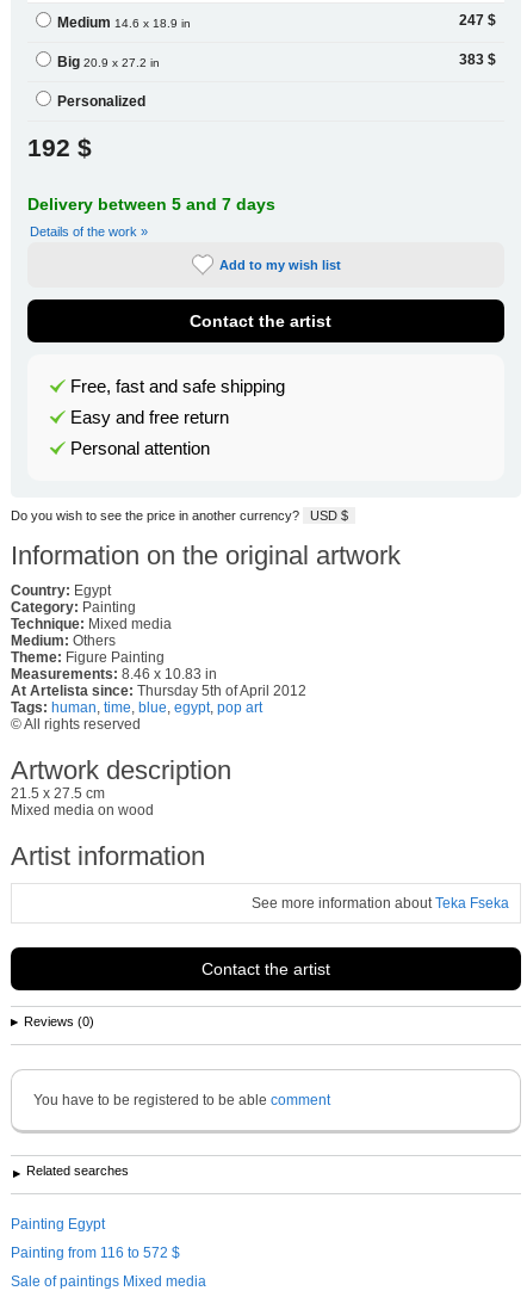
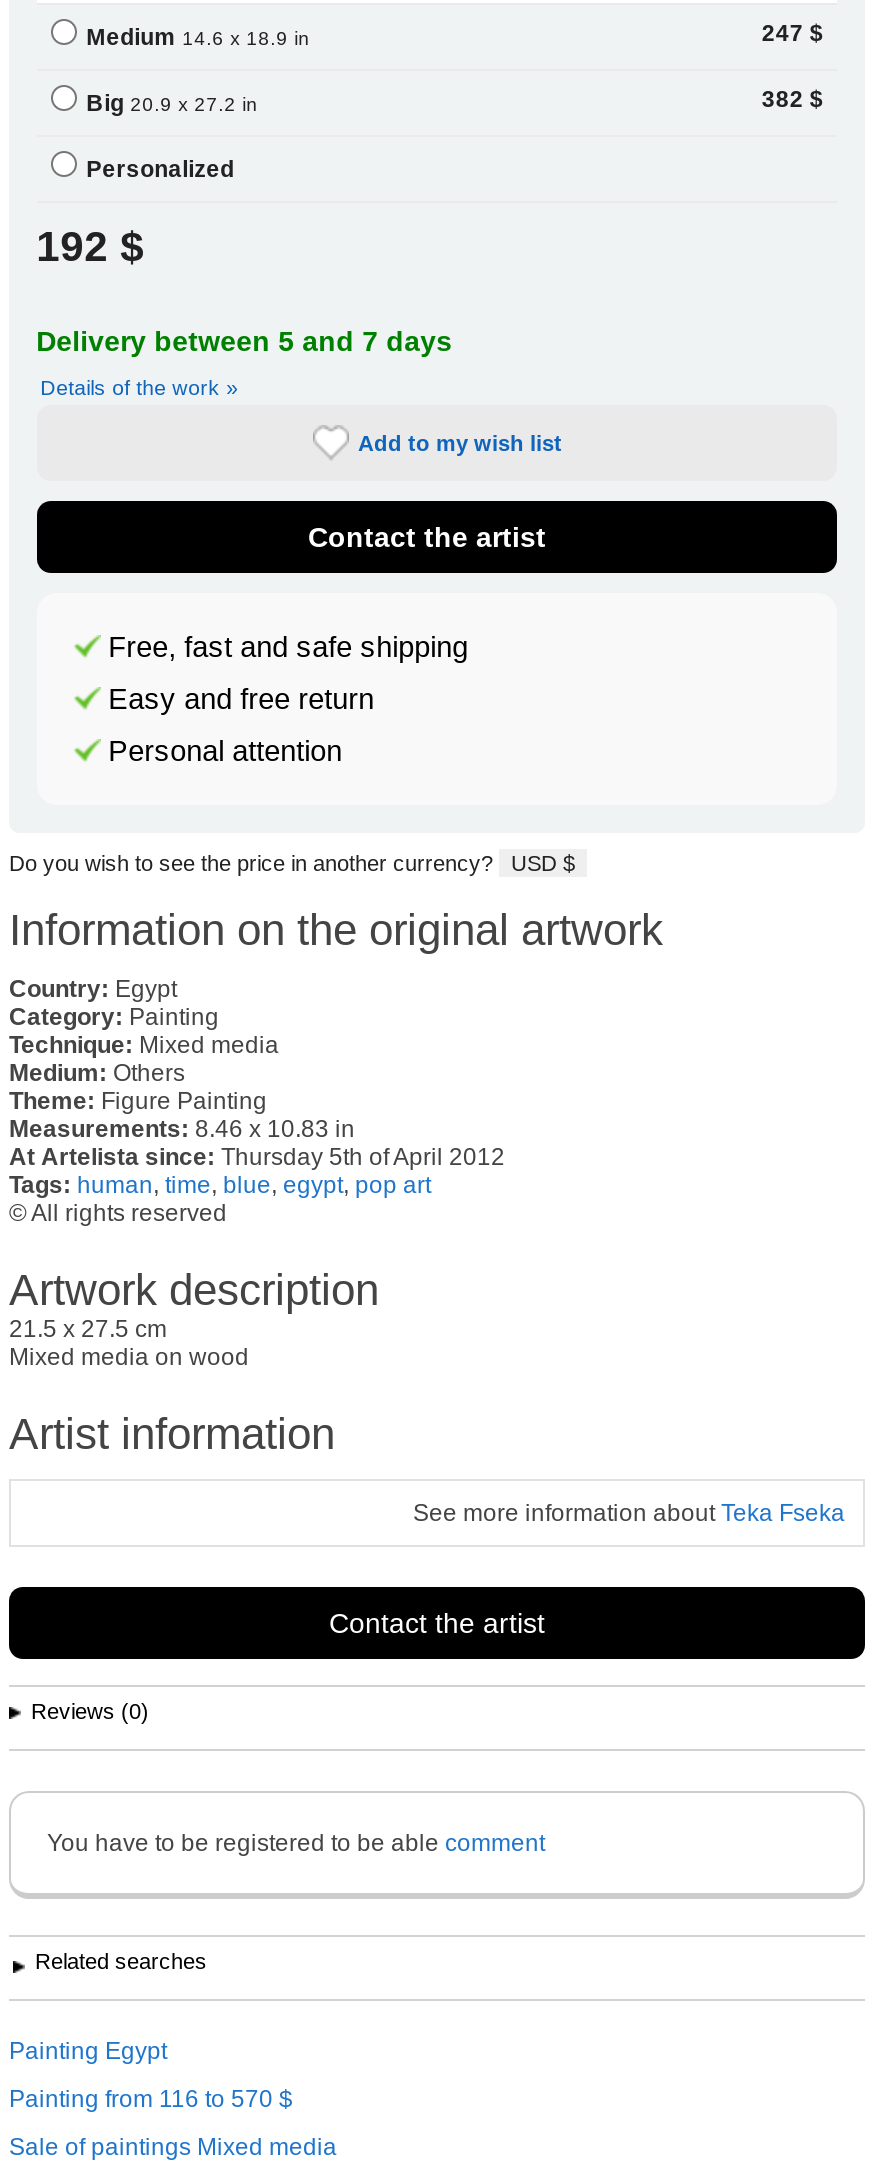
- 383 $
+ 382 $

- Painting from 116 to 572 $
+ Painting from 116 to 570 $
